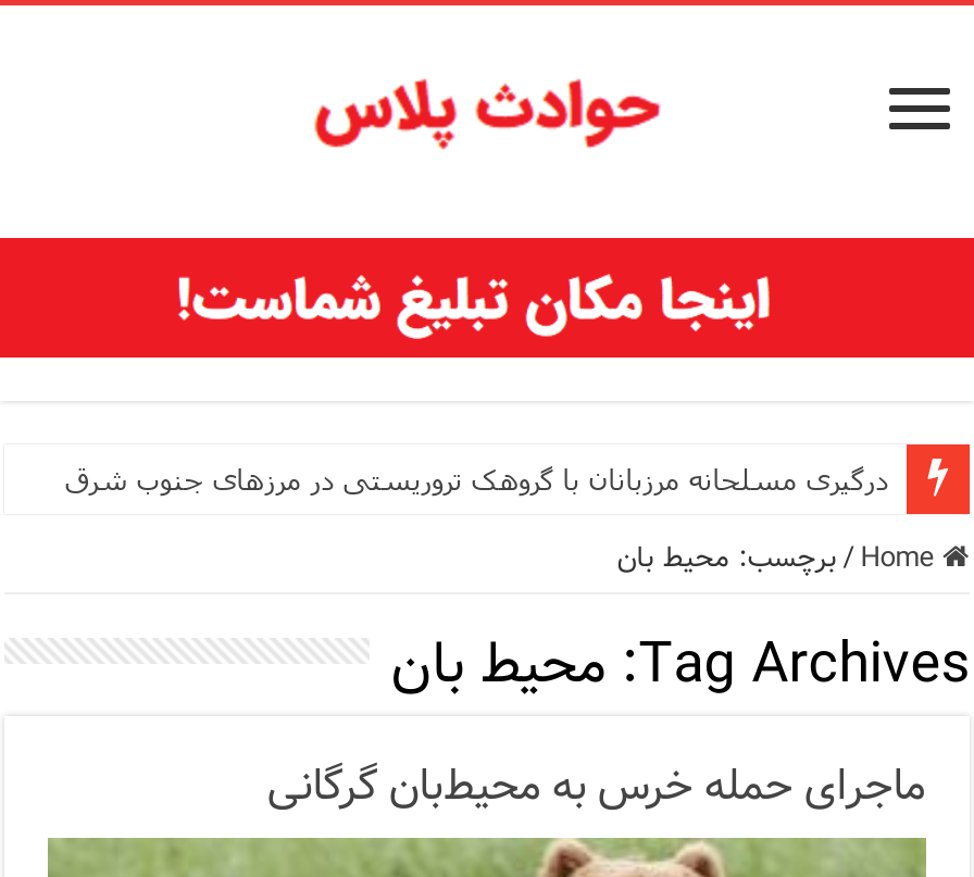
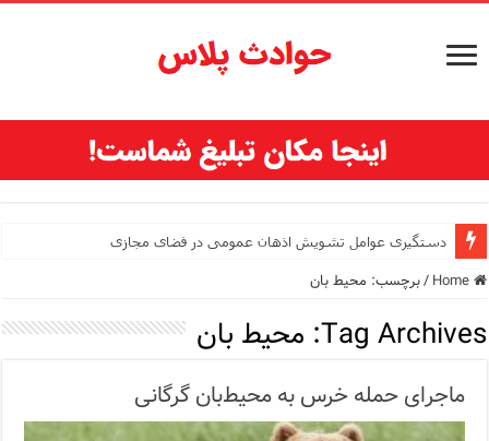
- درگیری مسلحانه مرزبانان با گروهک تروریستی در مرز‌های جنوب شرق
+ دستگیری عوامل تشویش اذهان عمومی در فضای مجازی
